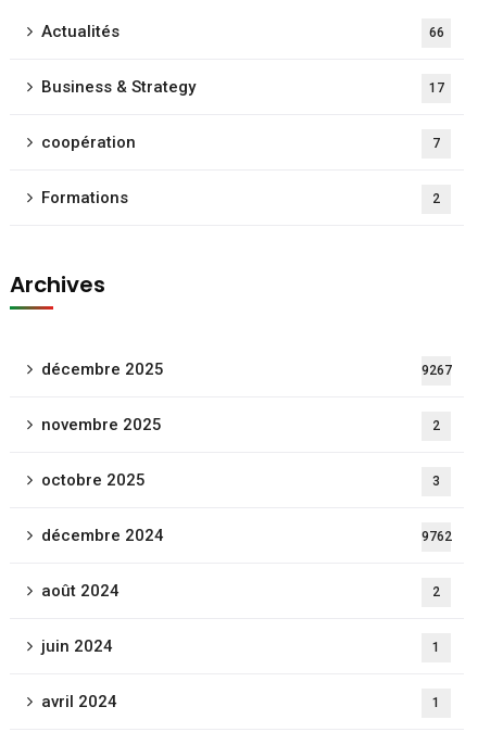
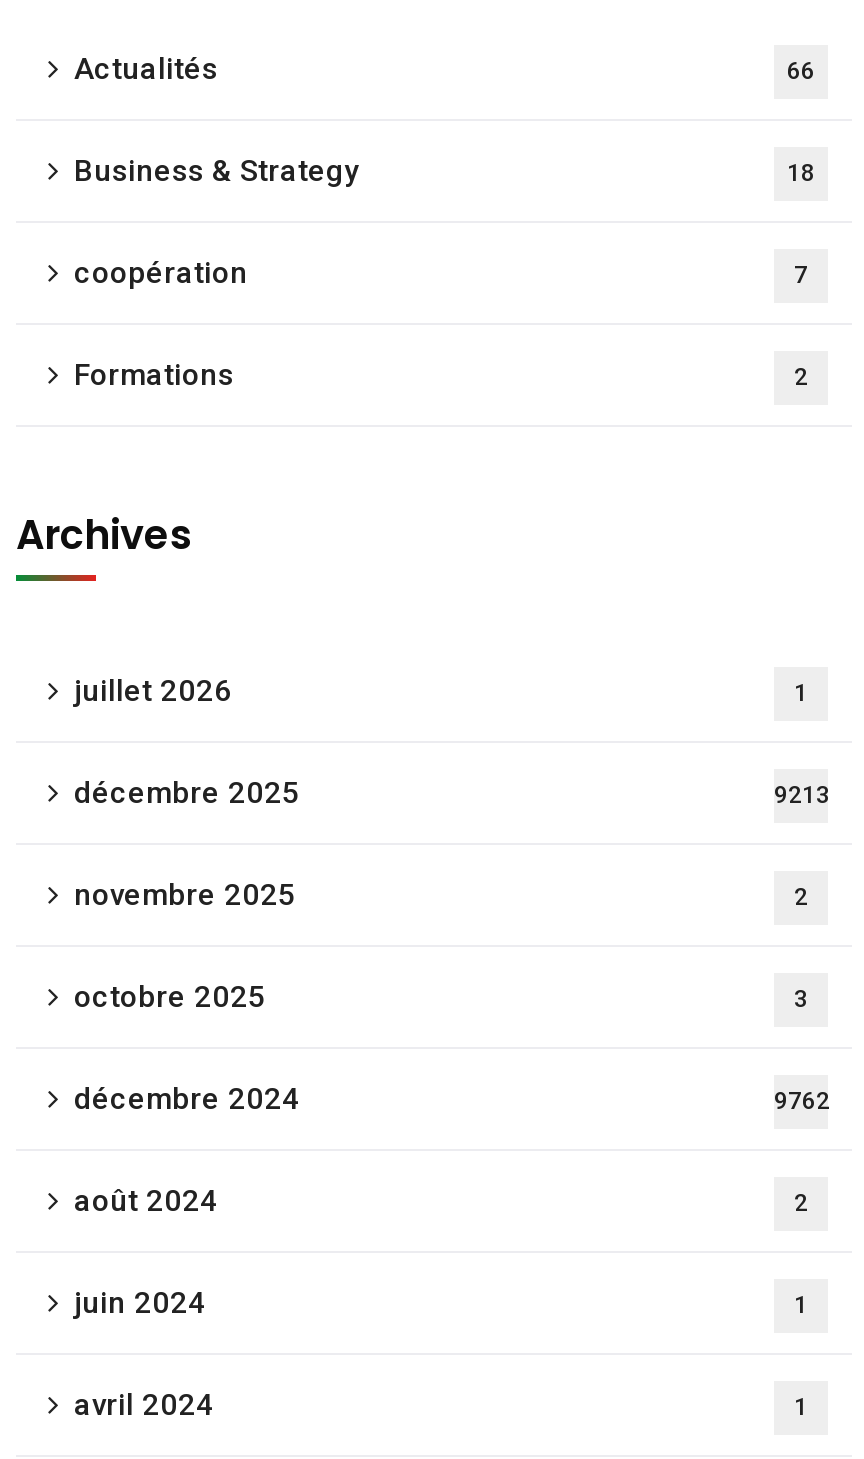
- 17
+ 18

+ juillet 2026
+ 1

- 9267
+ 9213
